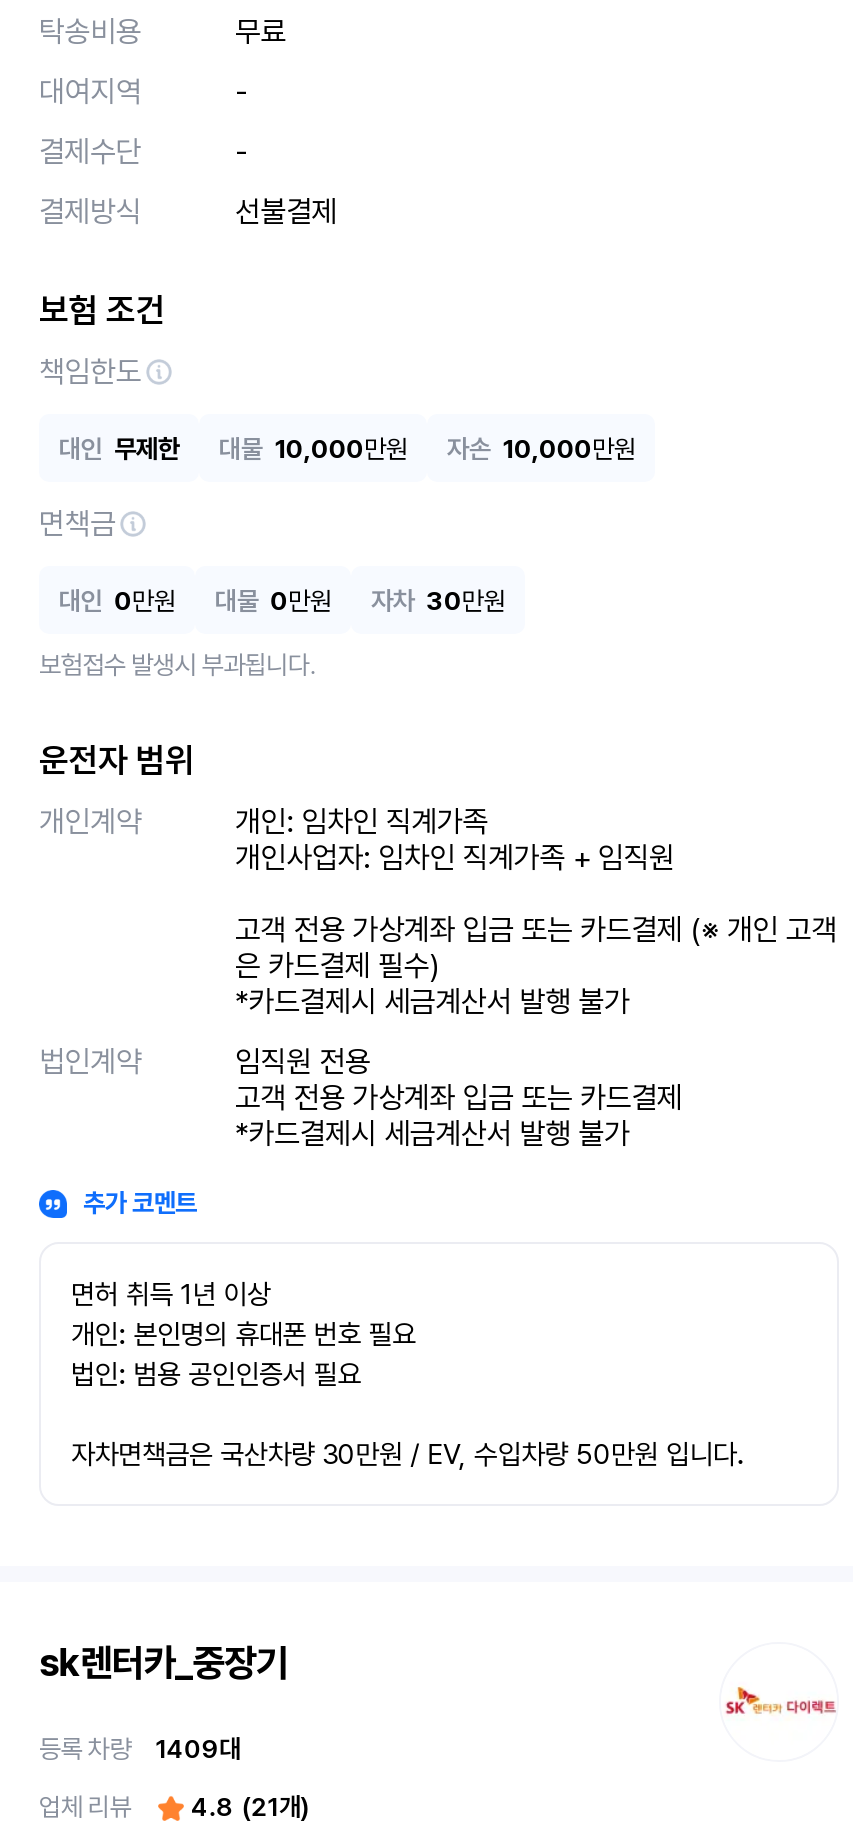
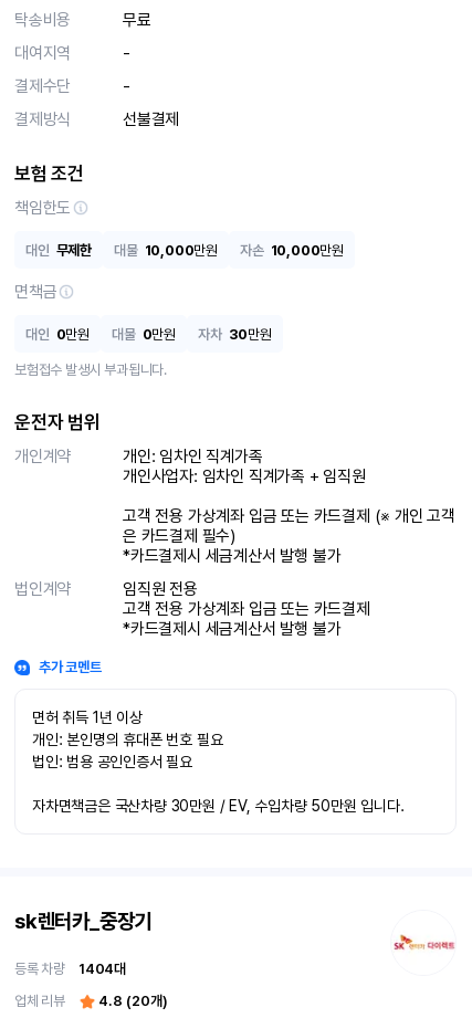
- 등록 차량 1409대
+ 등록 차량 1404대

- 업체 리뷰 4.8 (21개)
+ 업체 리뷰 4.8 (20개)
